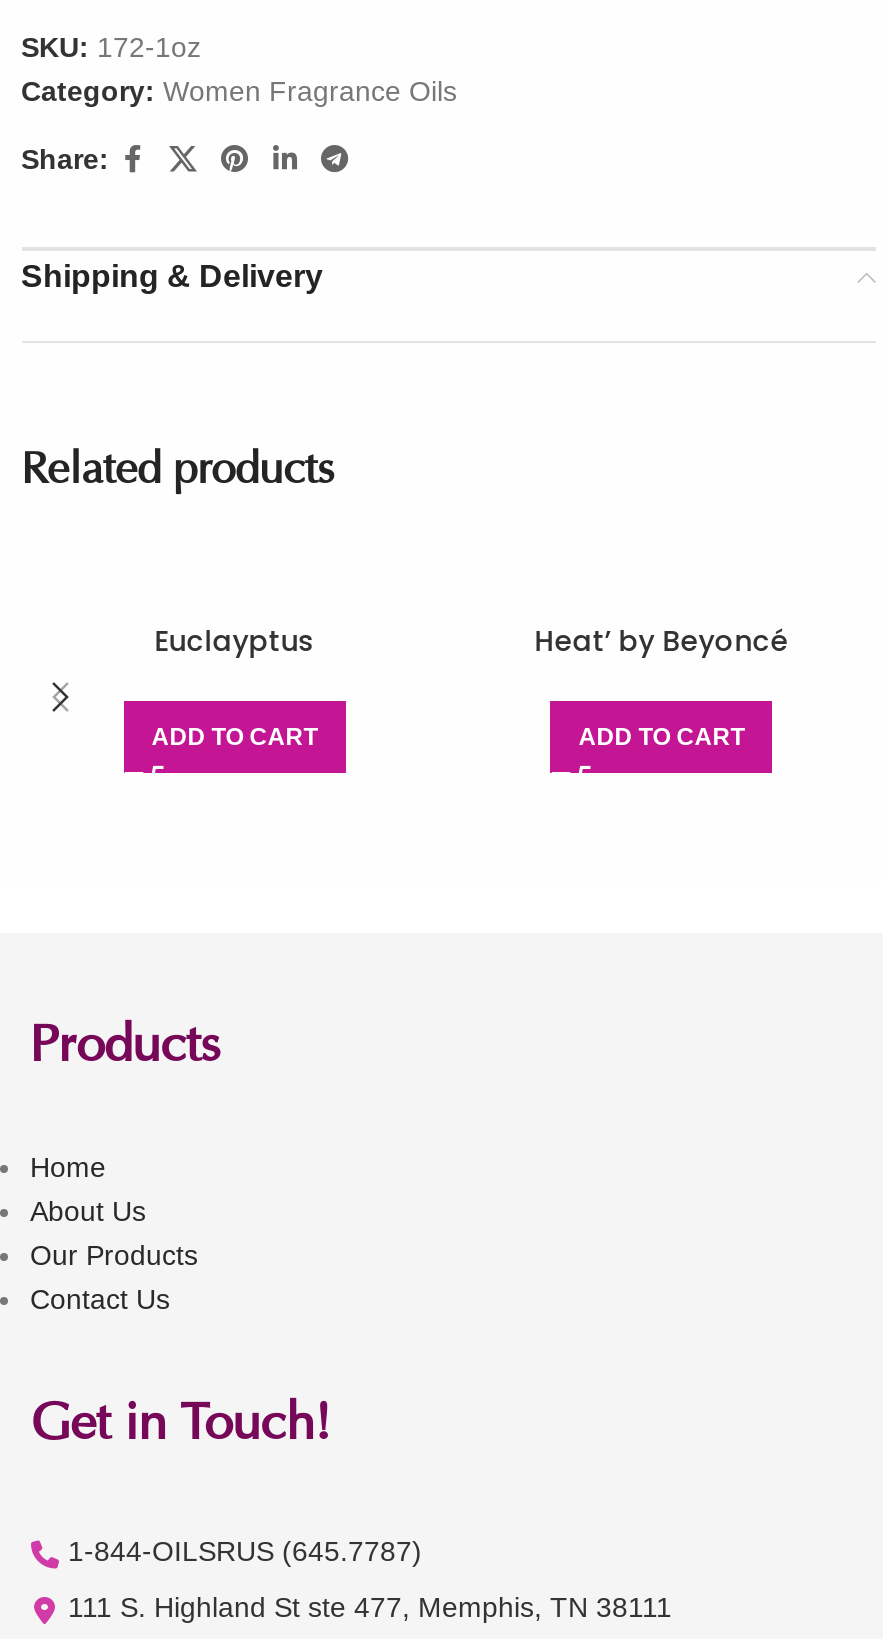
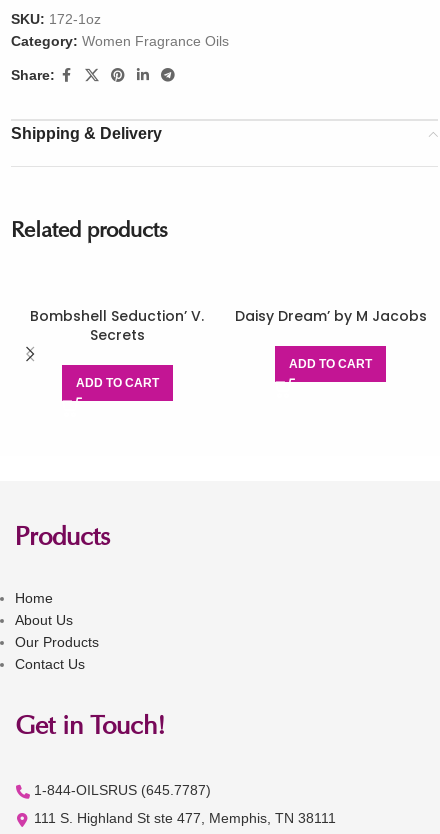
- Euclayptus
+ Bombshell Seduction’ V.
+ Secrets

- Heat’ by Beyoncé
+ Daisy Dream’ by M Jacobs
